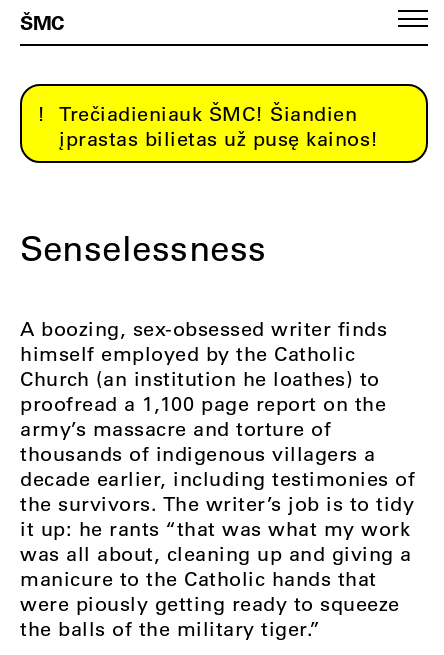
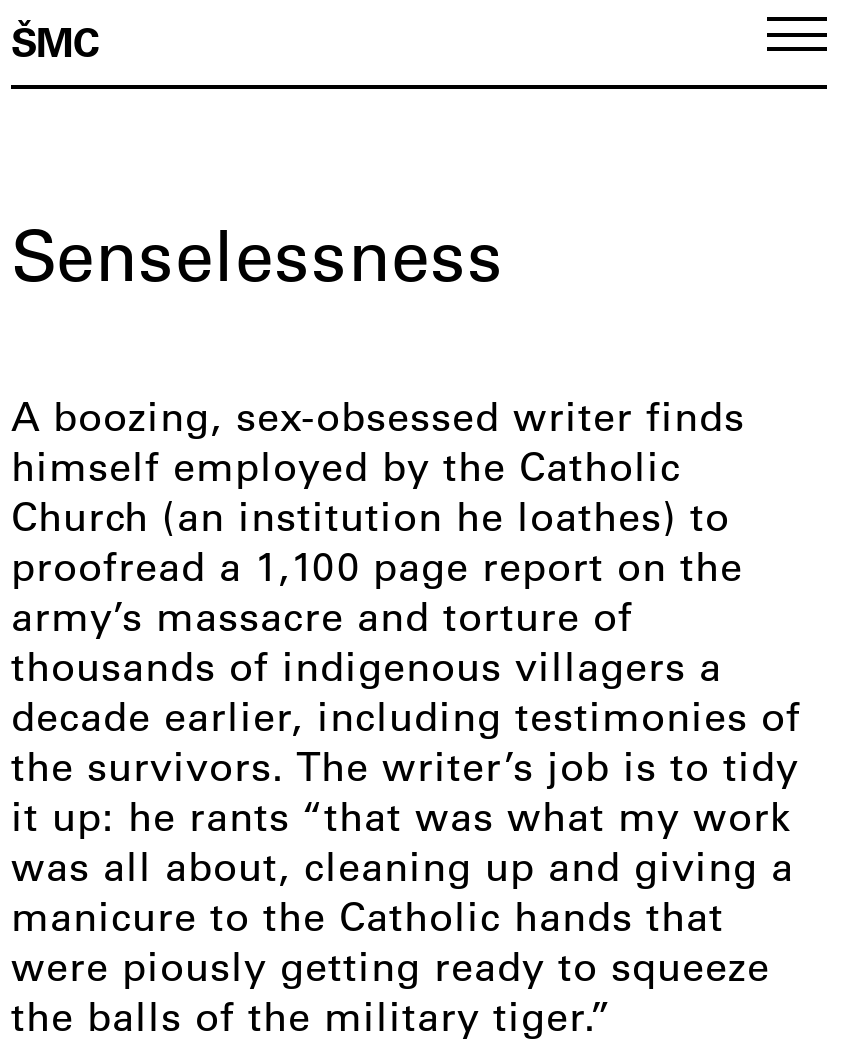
- Trečiadieniauk ŠMC! Šiandien
- įprastas bilietas už pusę kainos!
